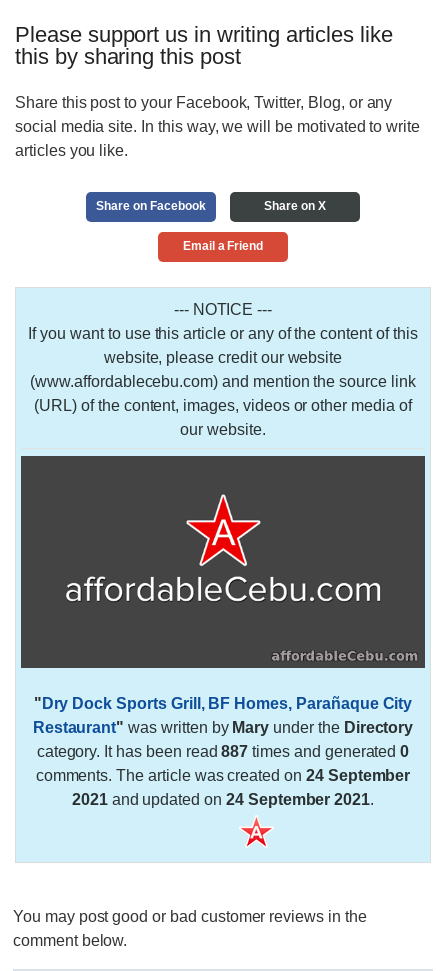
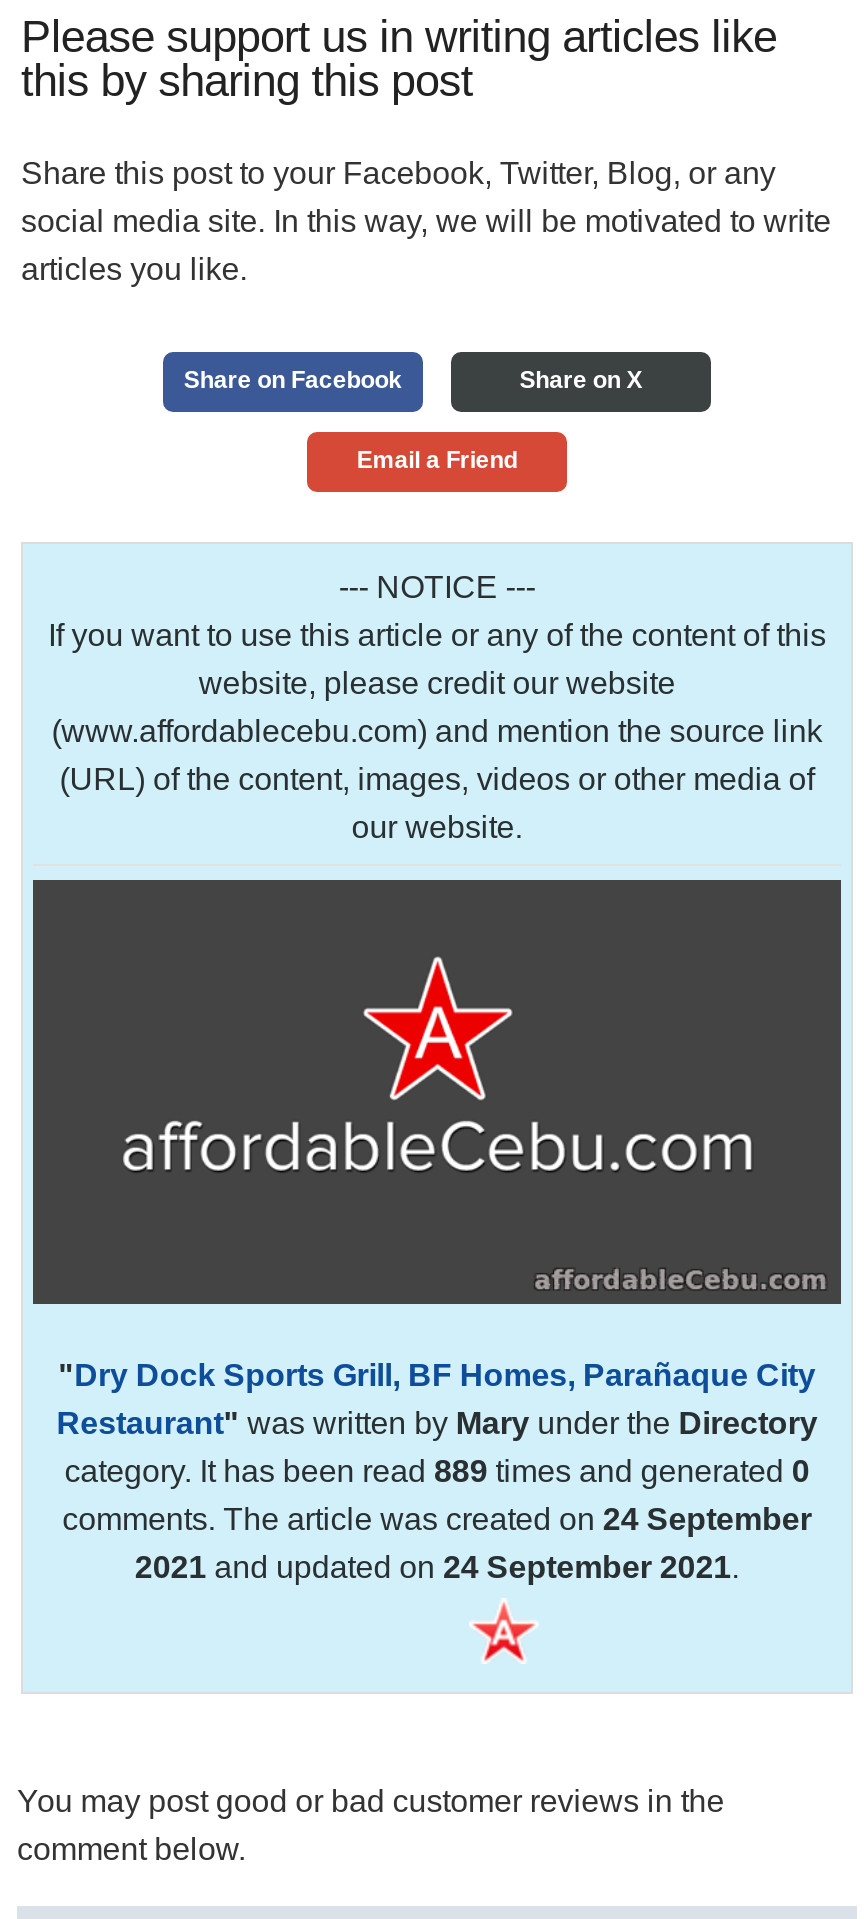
- category. It has been read 887 times and generated 0
+ category. It has been read 889 times and generated 0
